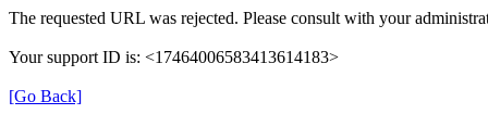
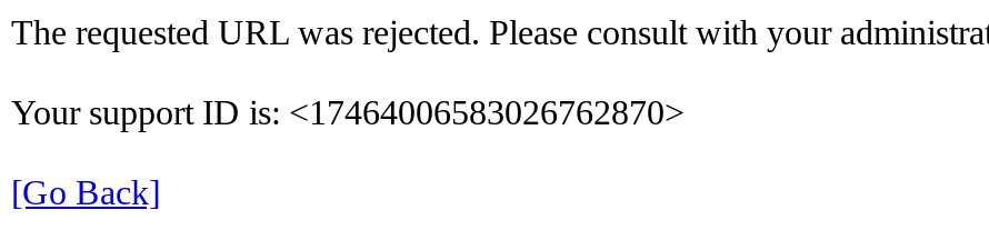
- Your support ID is: <17464006583413614183>
+ Your support ID is: <17464006583026762870>
